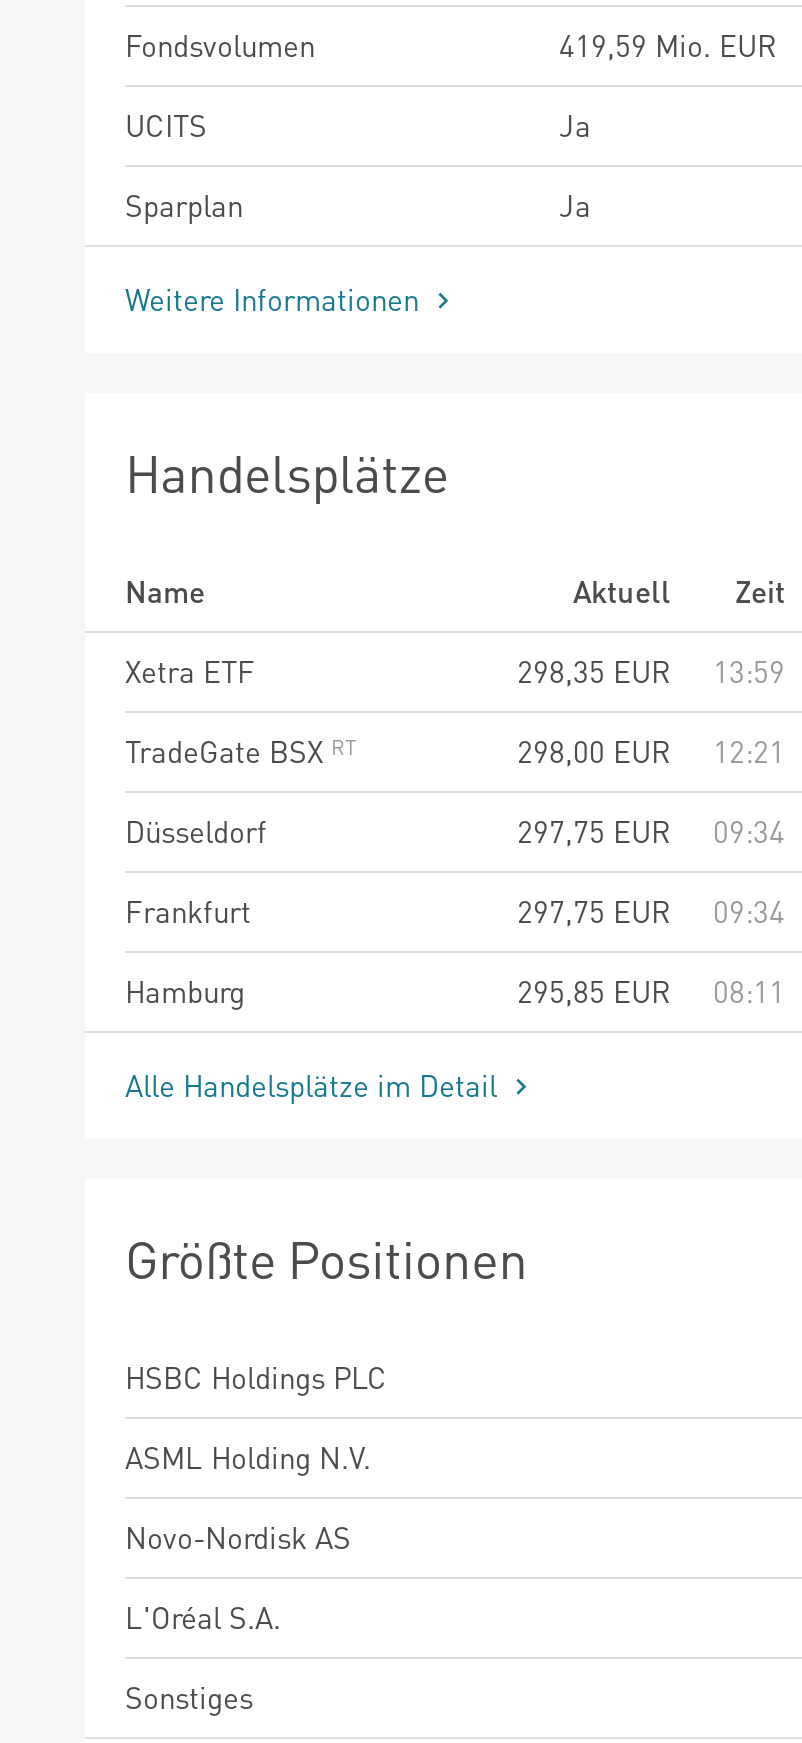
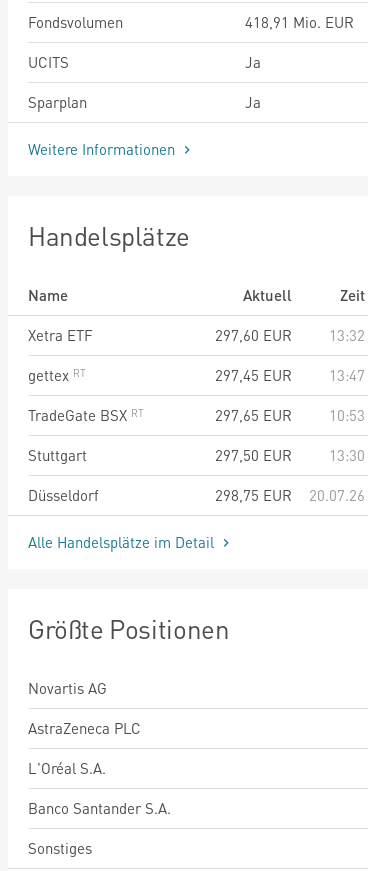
- 419,59 Mio. EUR
+ 418,91 Mio. EUR

- 298,35 EUR
- 13:59
+ 297,60 EUR
+ 13:32
+ gettex
+ 297,45 EUR
+ 13:47

moved down: TradeGate BSX

- 298,00 EUR
- 12:21
+ 297,65 EUR
+ 10:53
+ Stuttgart
+ 297,50 EUR
+ 13:30

- 297,75 EUR
- 09:34
- Frankfurt
- 297,75 EUR
- 09:34
- Hamburg
- 295,85 EUR
- 08:11
+ 298,75 EUR
+ 20.07.26

moved down: Düsseldorf

- HSBC Holdings PLC
- ASML Holding N.V.
- Novo-Nordisk AS
+ Novartis AG
+ AstraZeneca PLC

moved up: L'Oréal S.A.

+ Banco Santander S.A.
